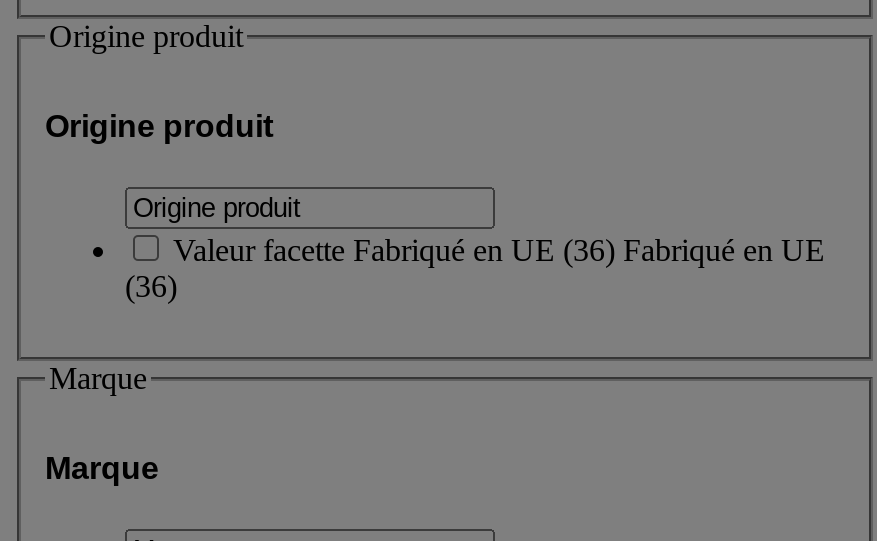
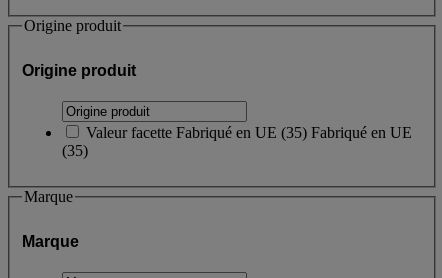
- Valeur facette Fabriqué en UE (36) Fabriqué en UE
+ Valeur facette Fabriqué en UE (35) Fabriqué en UE

- (36)
+ (35)
